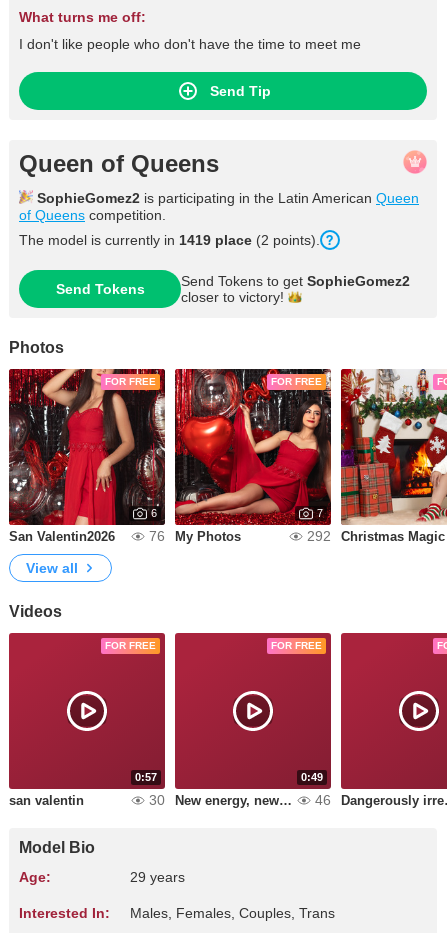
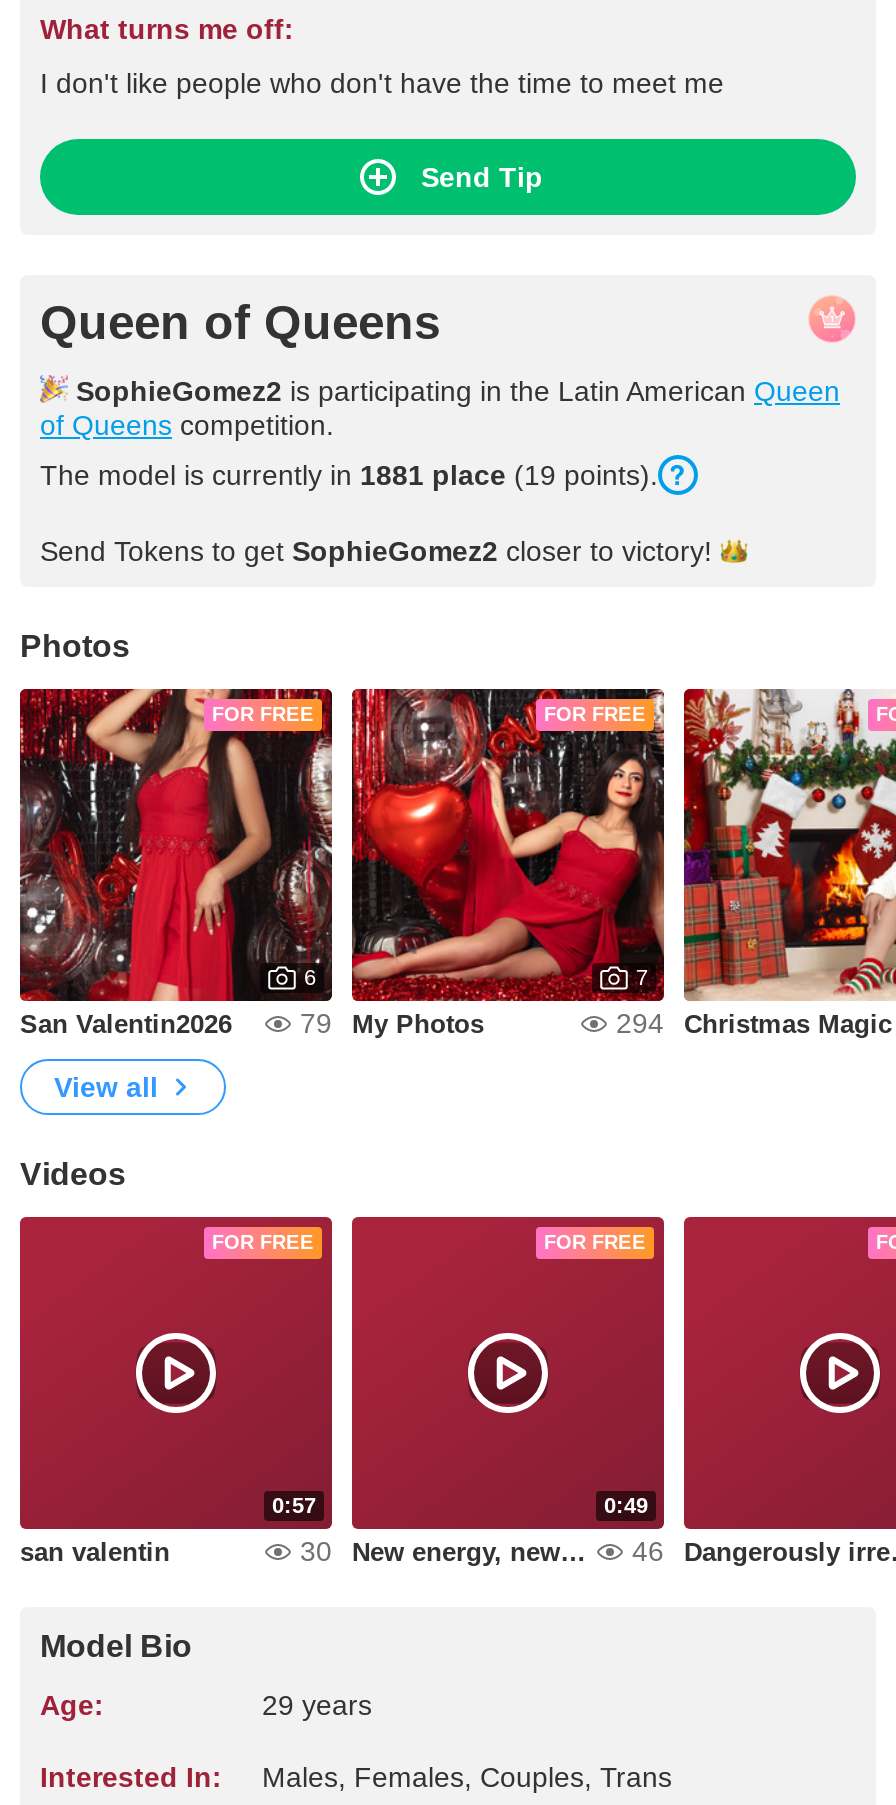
- The model is currently in 1419 place (2 points).
+ The model is currently in 1881 place (19 points).

- Send Tokens
- Send Tokens to get SophieGomez2
- closer to victory!
+ Send Tokens to get SophieGomez2 closer to victory!

- 76 My Photos
+ 79 My Photos

- 292 Christmas Magic
+ 294 Christmas Magic
